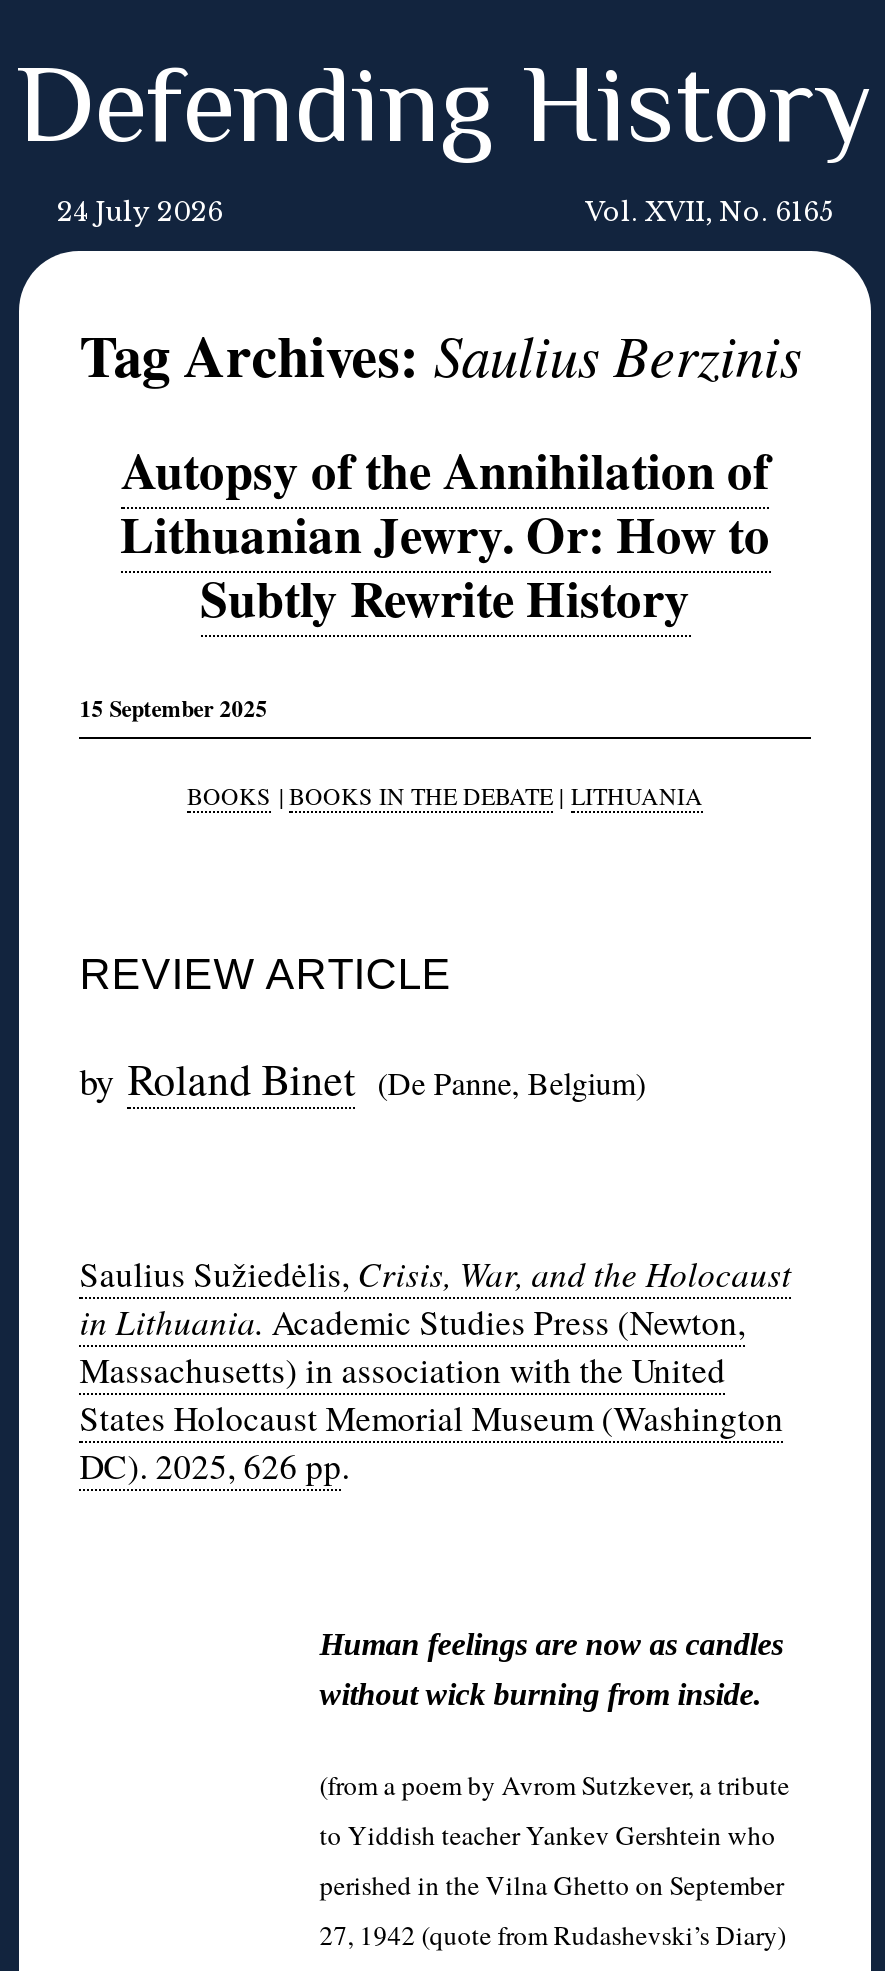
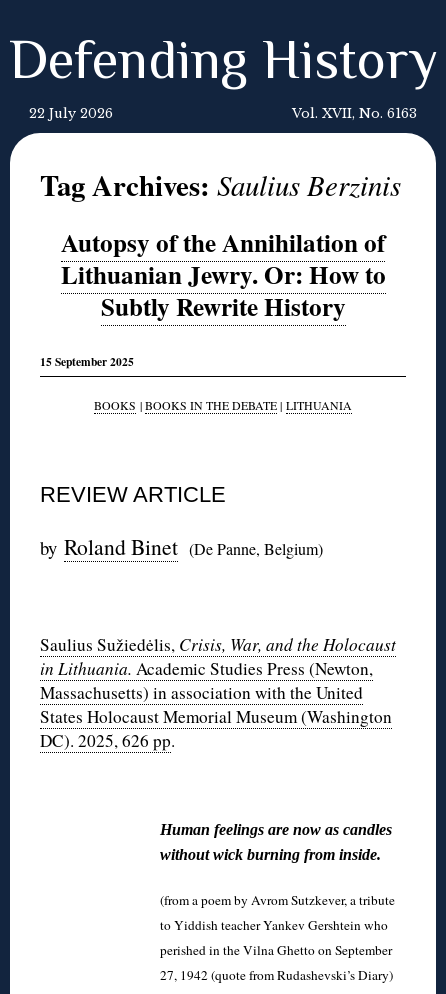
- 24 July 2026
+ 22 July 2026

- Vol. XVII, No. 6165
+ Vol. XVII, No. 6163
